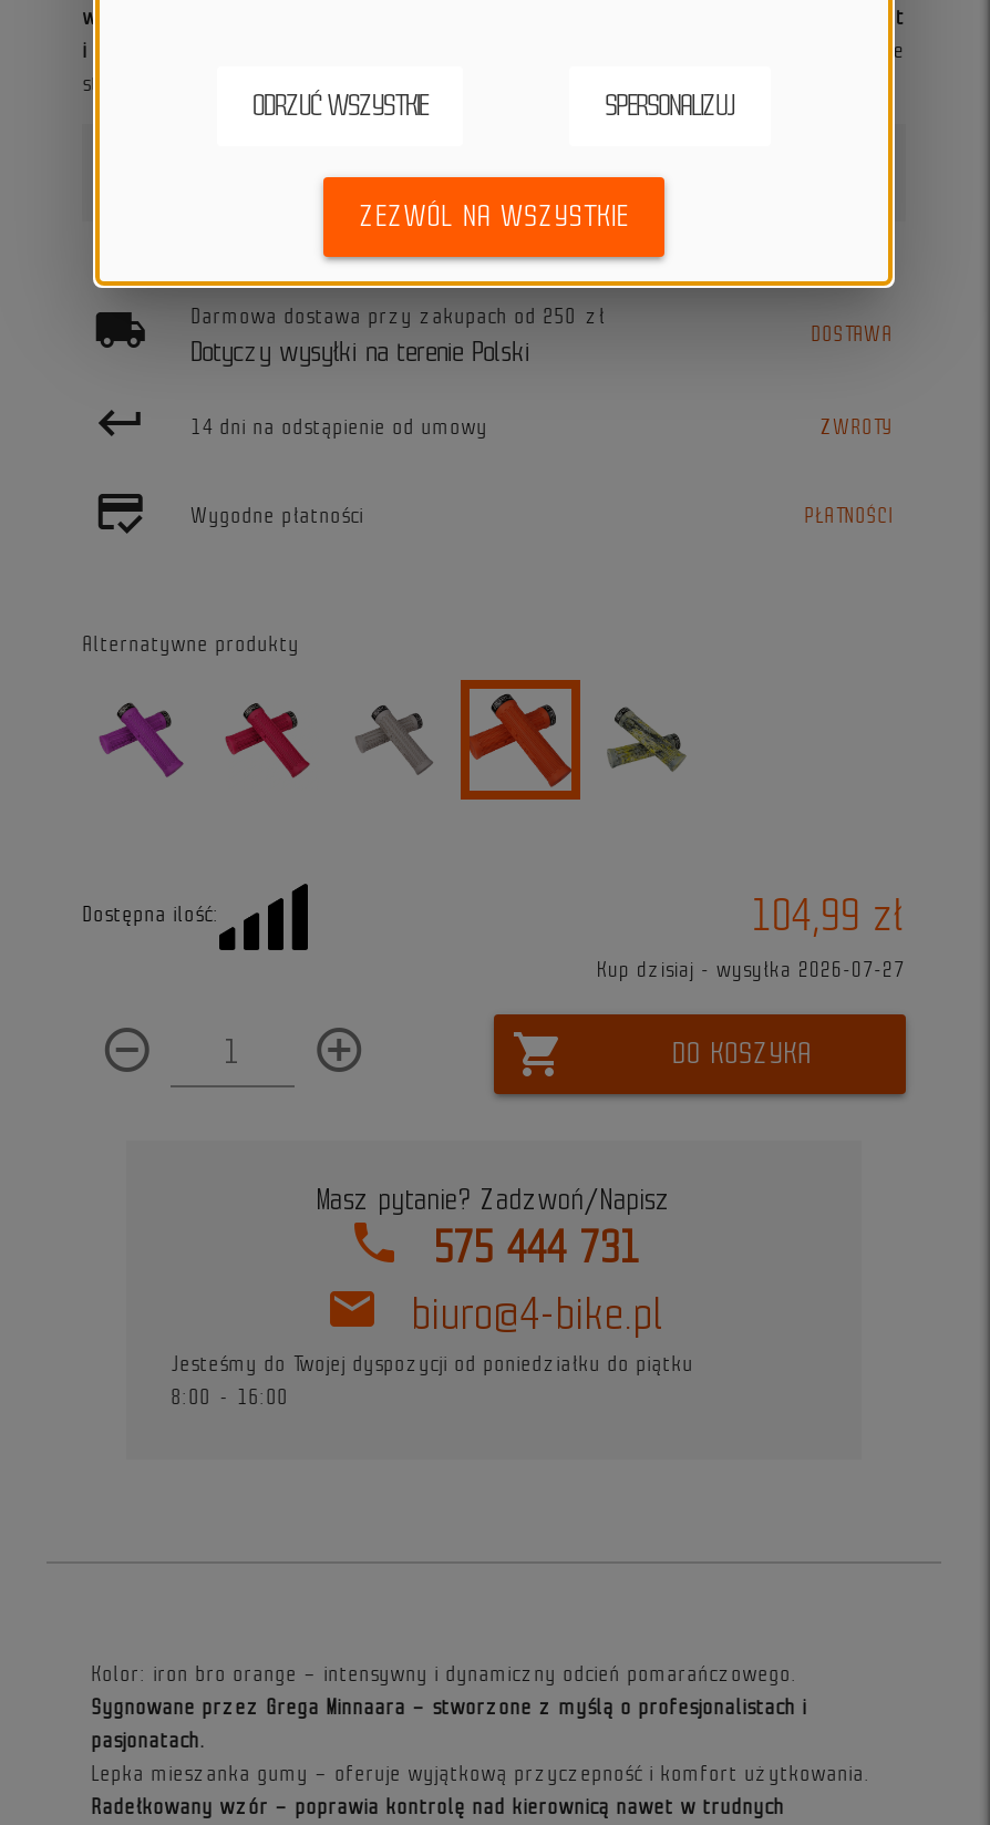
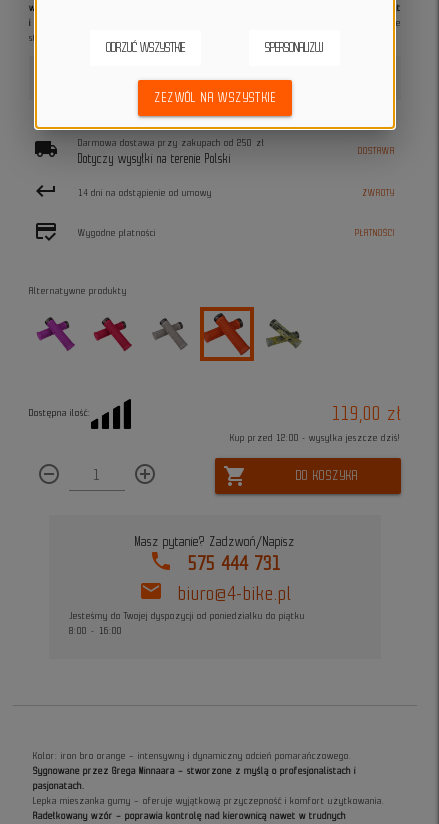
- 104,99 zł
+ 119,00 zł

- Kup dzisiaj - wysyłka 2026-07-27
+ Kup przed 12:00 - wysyłka jeszcze dziś!
